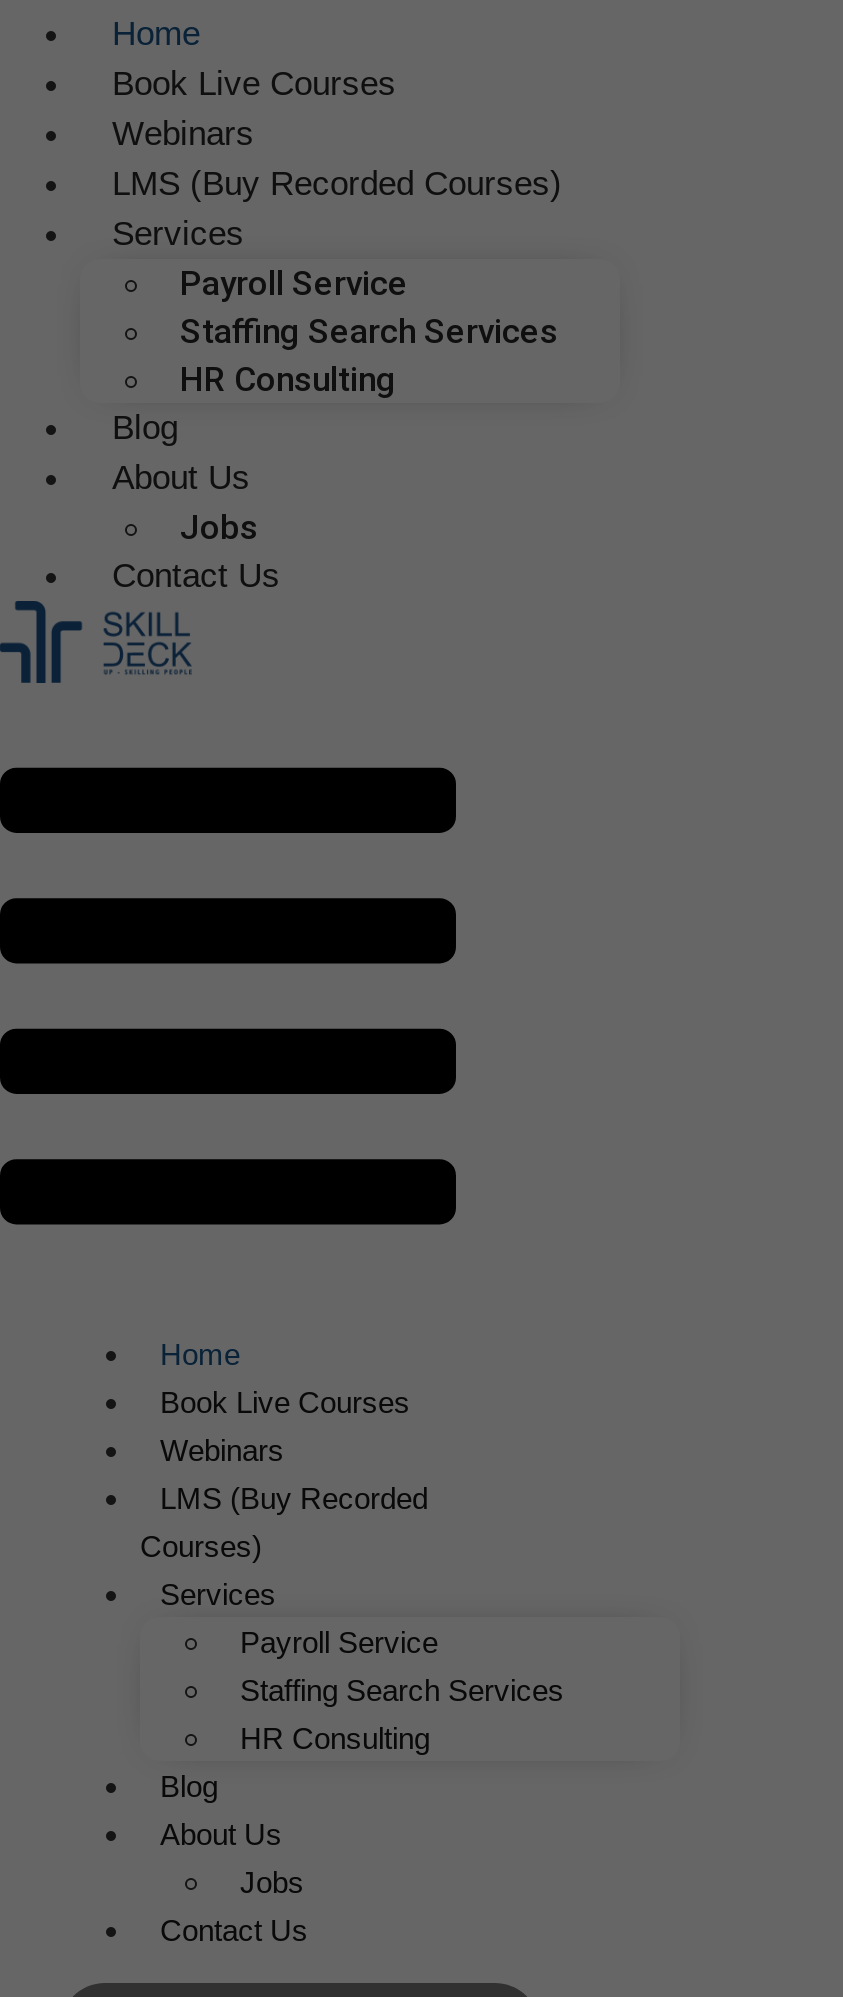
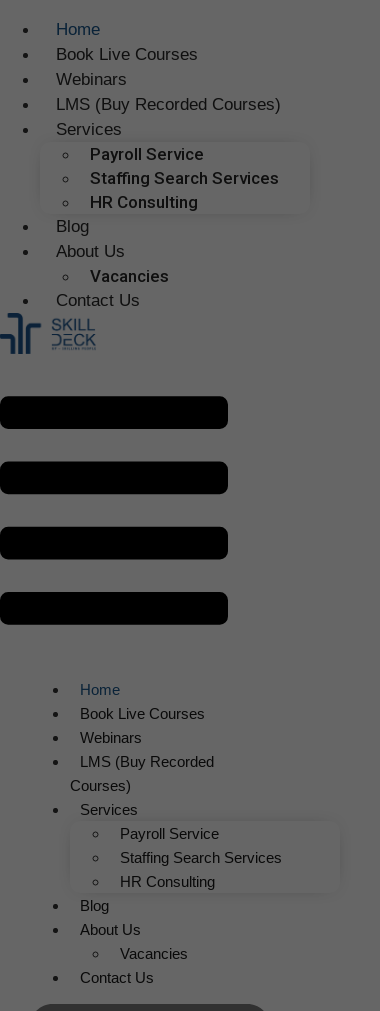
- Jobs
+ Vacancies

- Jobs
+ Vacancies
